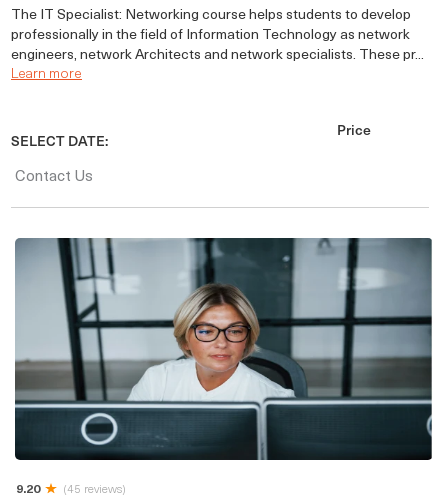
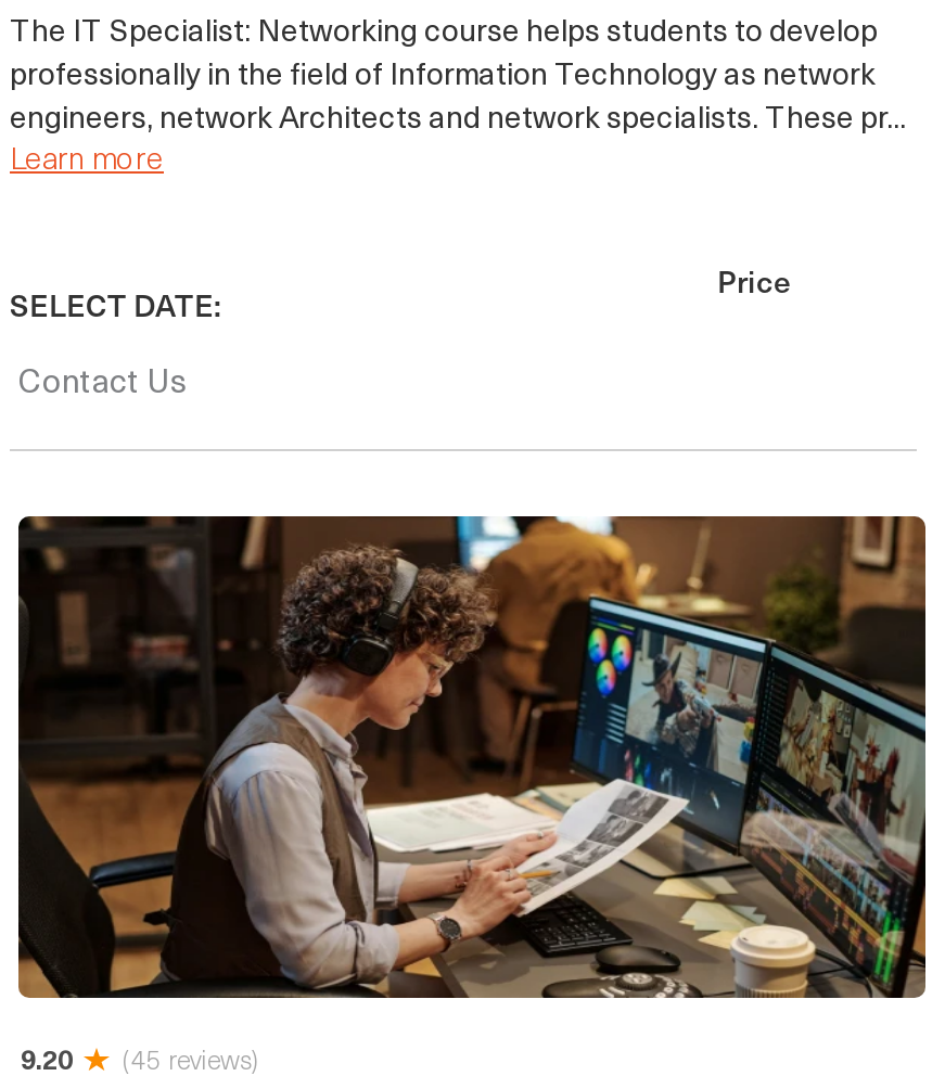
- [image]
+ [image]
